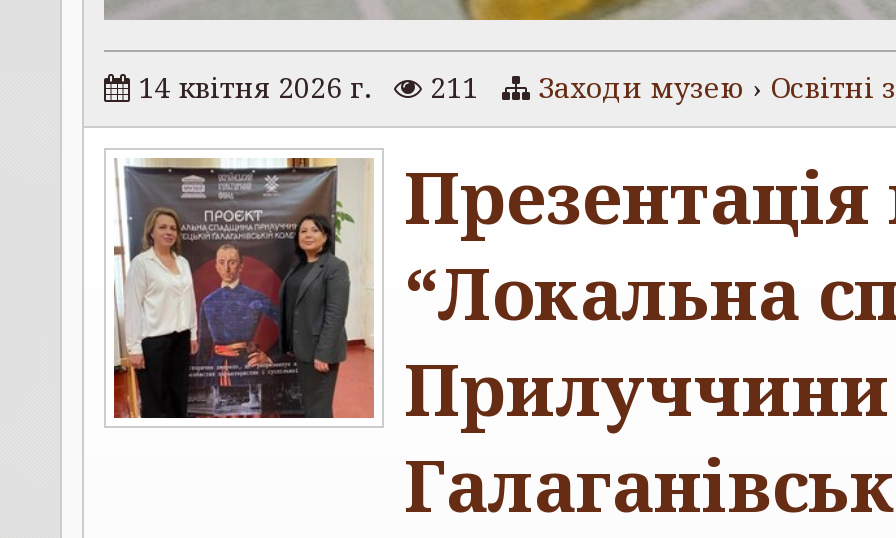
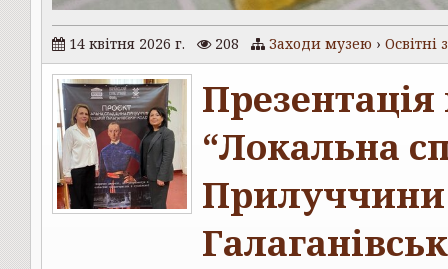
- 211
+ 208
